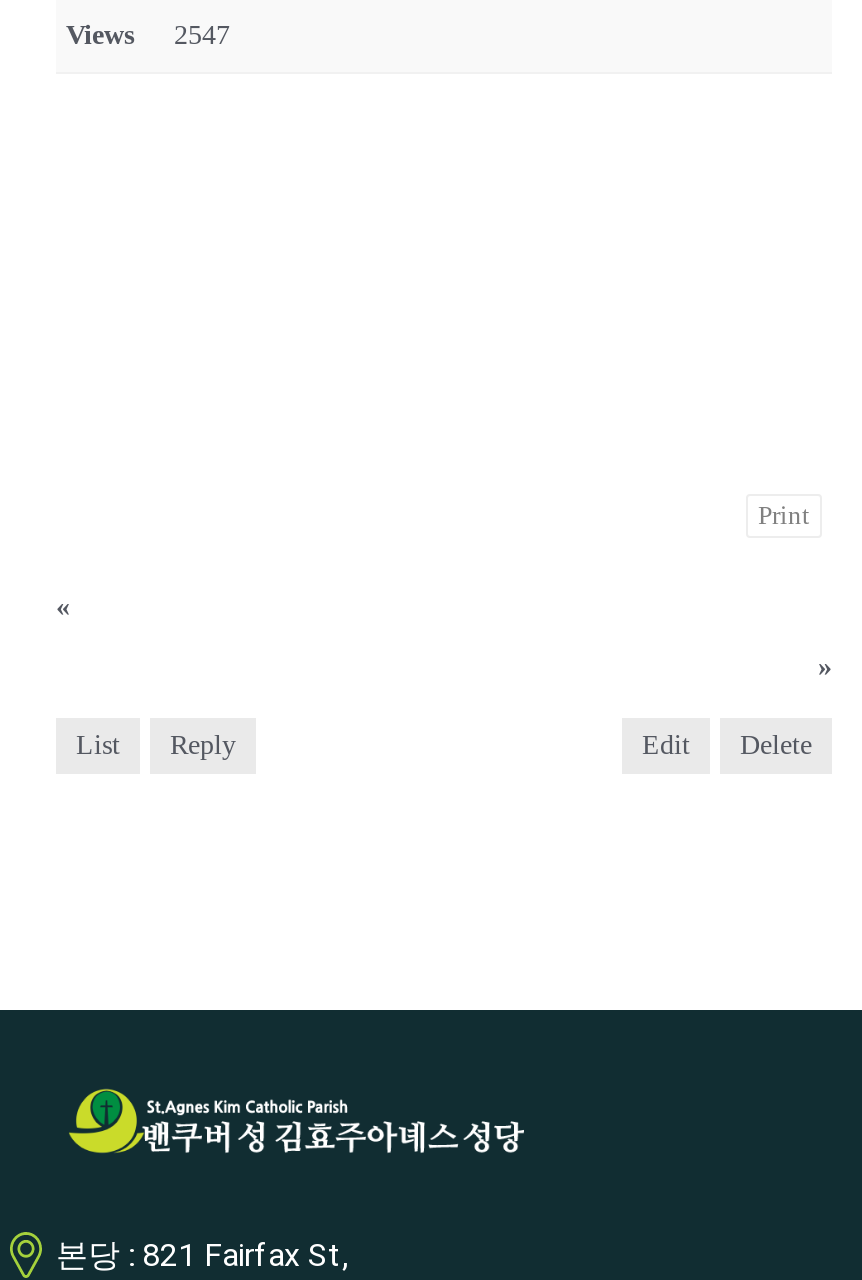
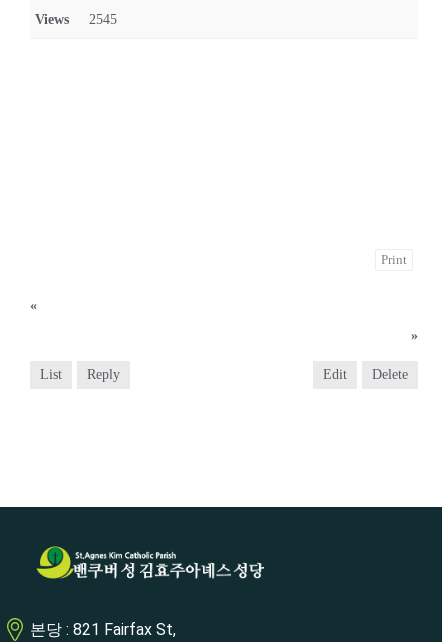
- Views 2547
+ Views 2545
